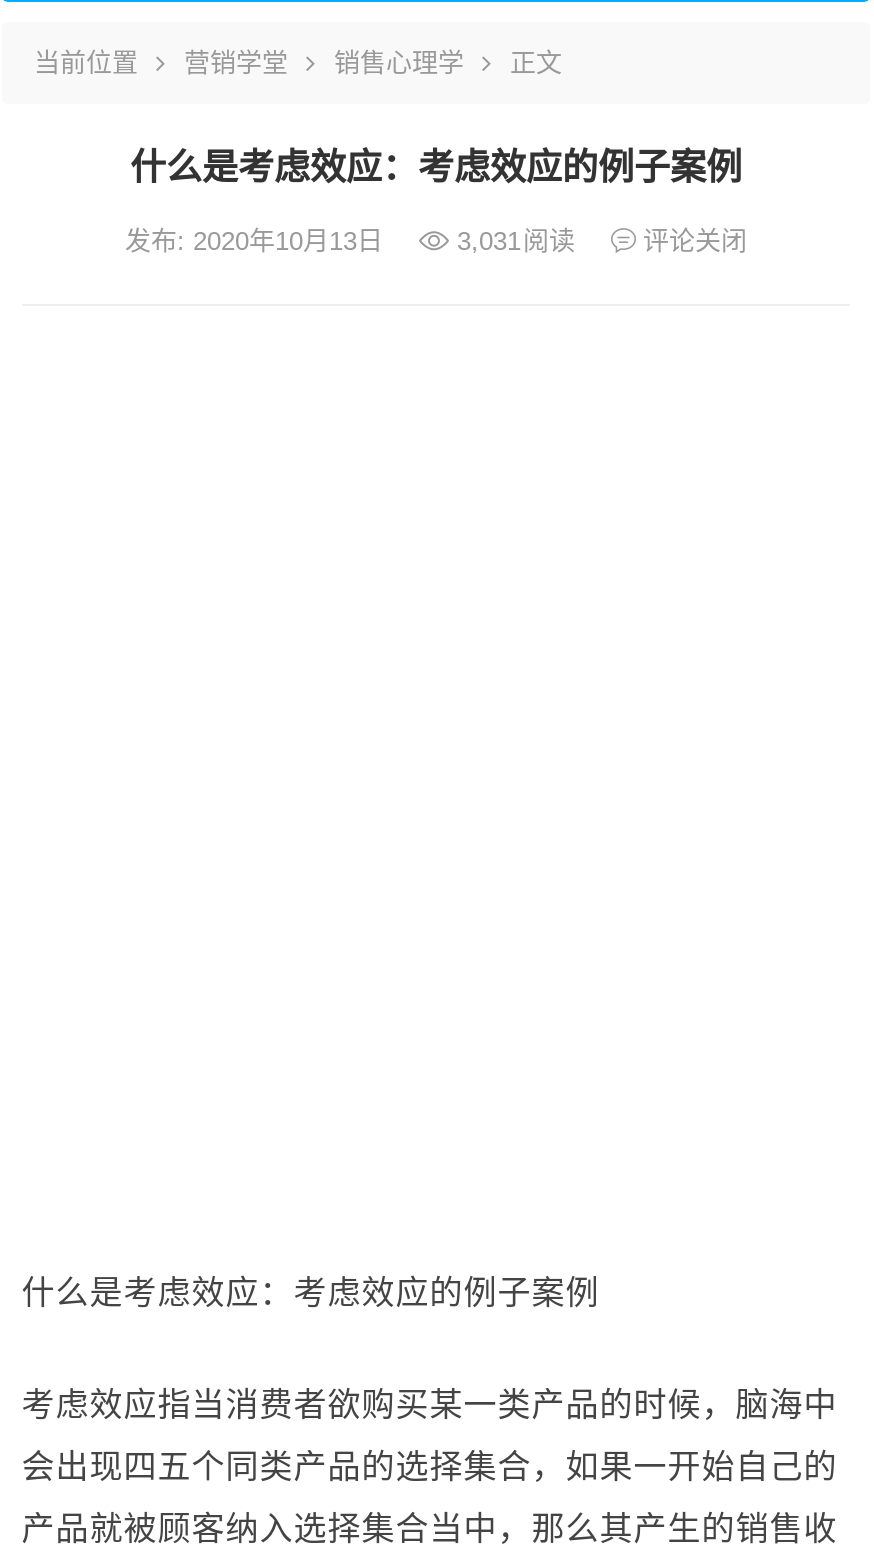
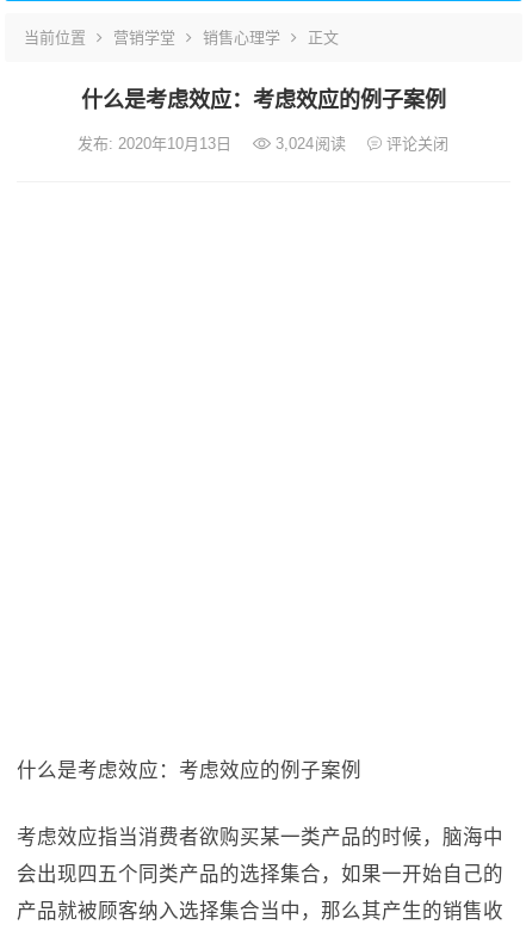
- 发布: 2020年10月13日 3,031阅读 评论关闭
+ 发布: 2020年10月13日 3,024阅读 评论关闭
